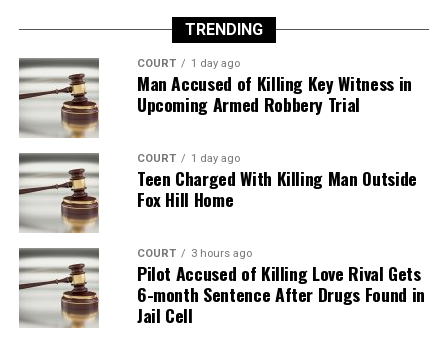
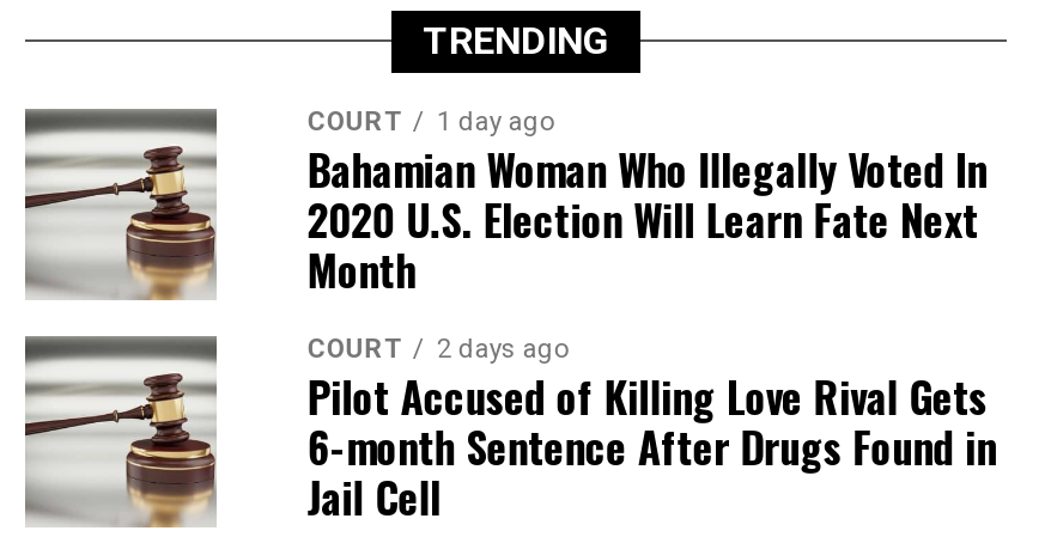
- Man Accused of Killing Key Witness in
- Upcoming Armed Robbery Trial
+ Bahamian Woman Who Illegally Voted In
+ 2020 U.S. Election Will Learn Fate Next
+ Month

- 1 day ago
- Teen Charged With Killing Man Outside
- Fox Hill Home
- COURT
- 3 hours ago
+ 2 days ago
